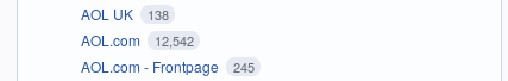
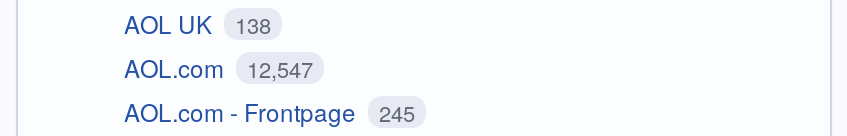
- AOL.com 12,542
+ AOL.com 12,547
